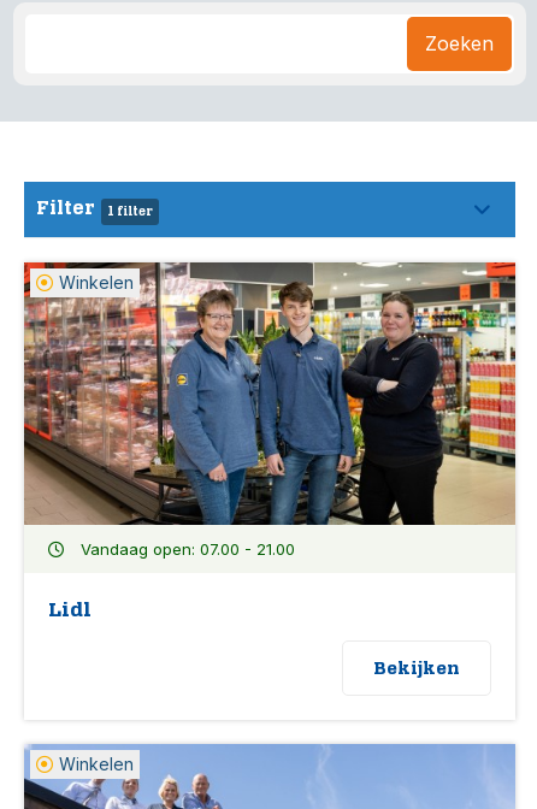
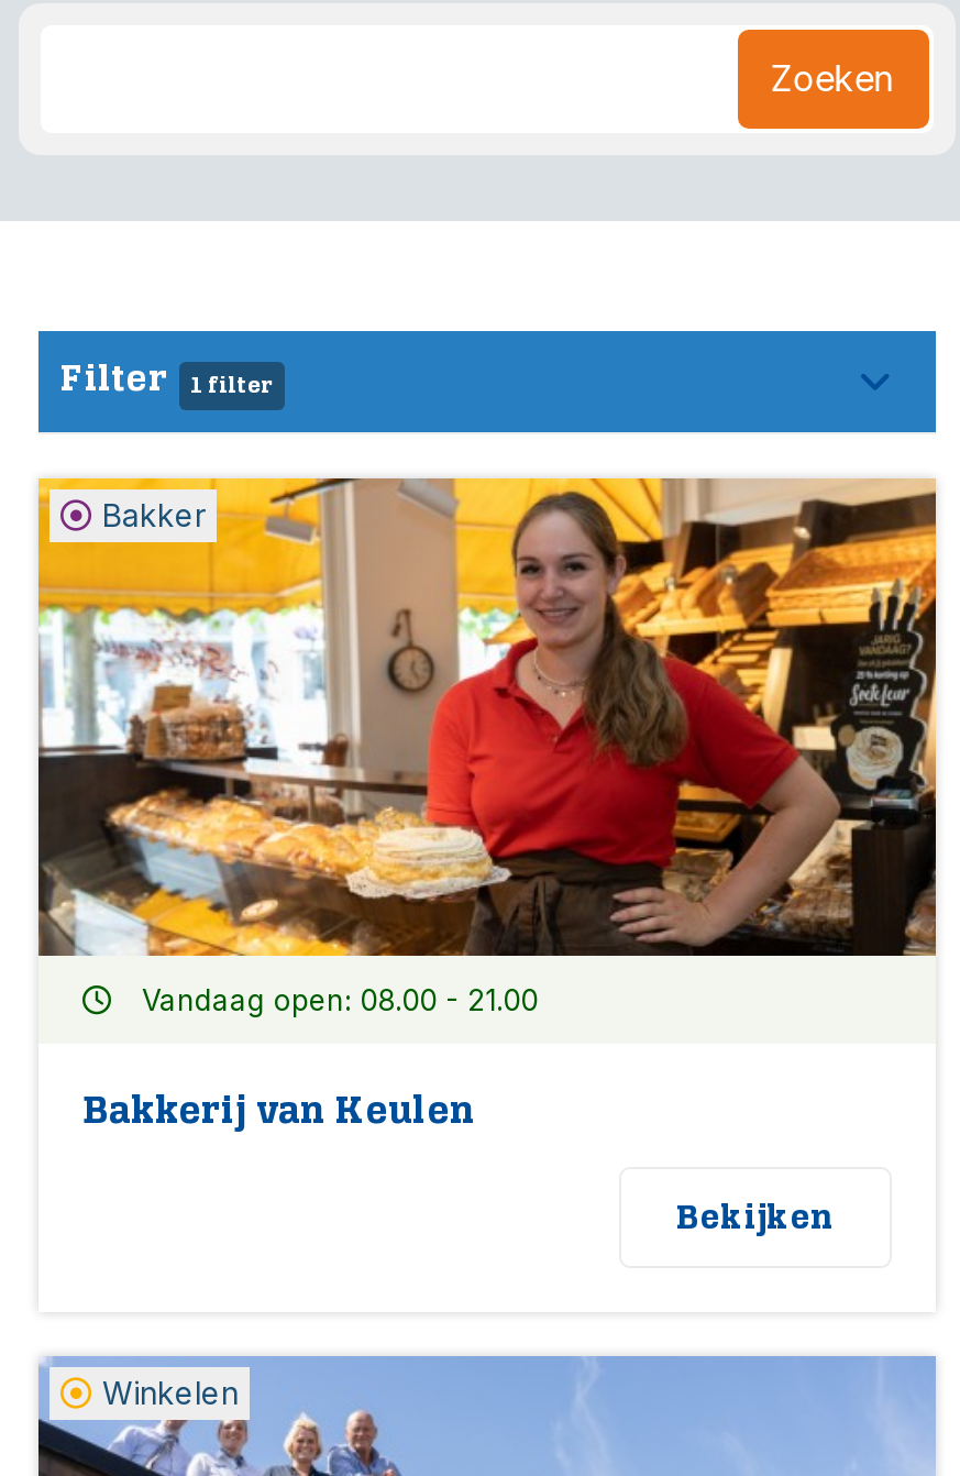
- [image]
- Winkelen
+ [image]
+ Bakker

- Vandaag open: 07.00 - 21.00
+ Vandaag open: 08.00 - 21.00

- Lidl
+ Bakkerij van Keulen
